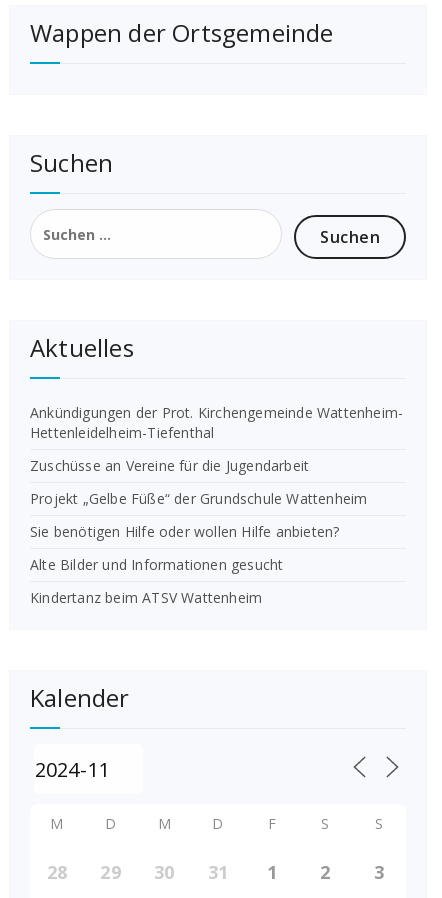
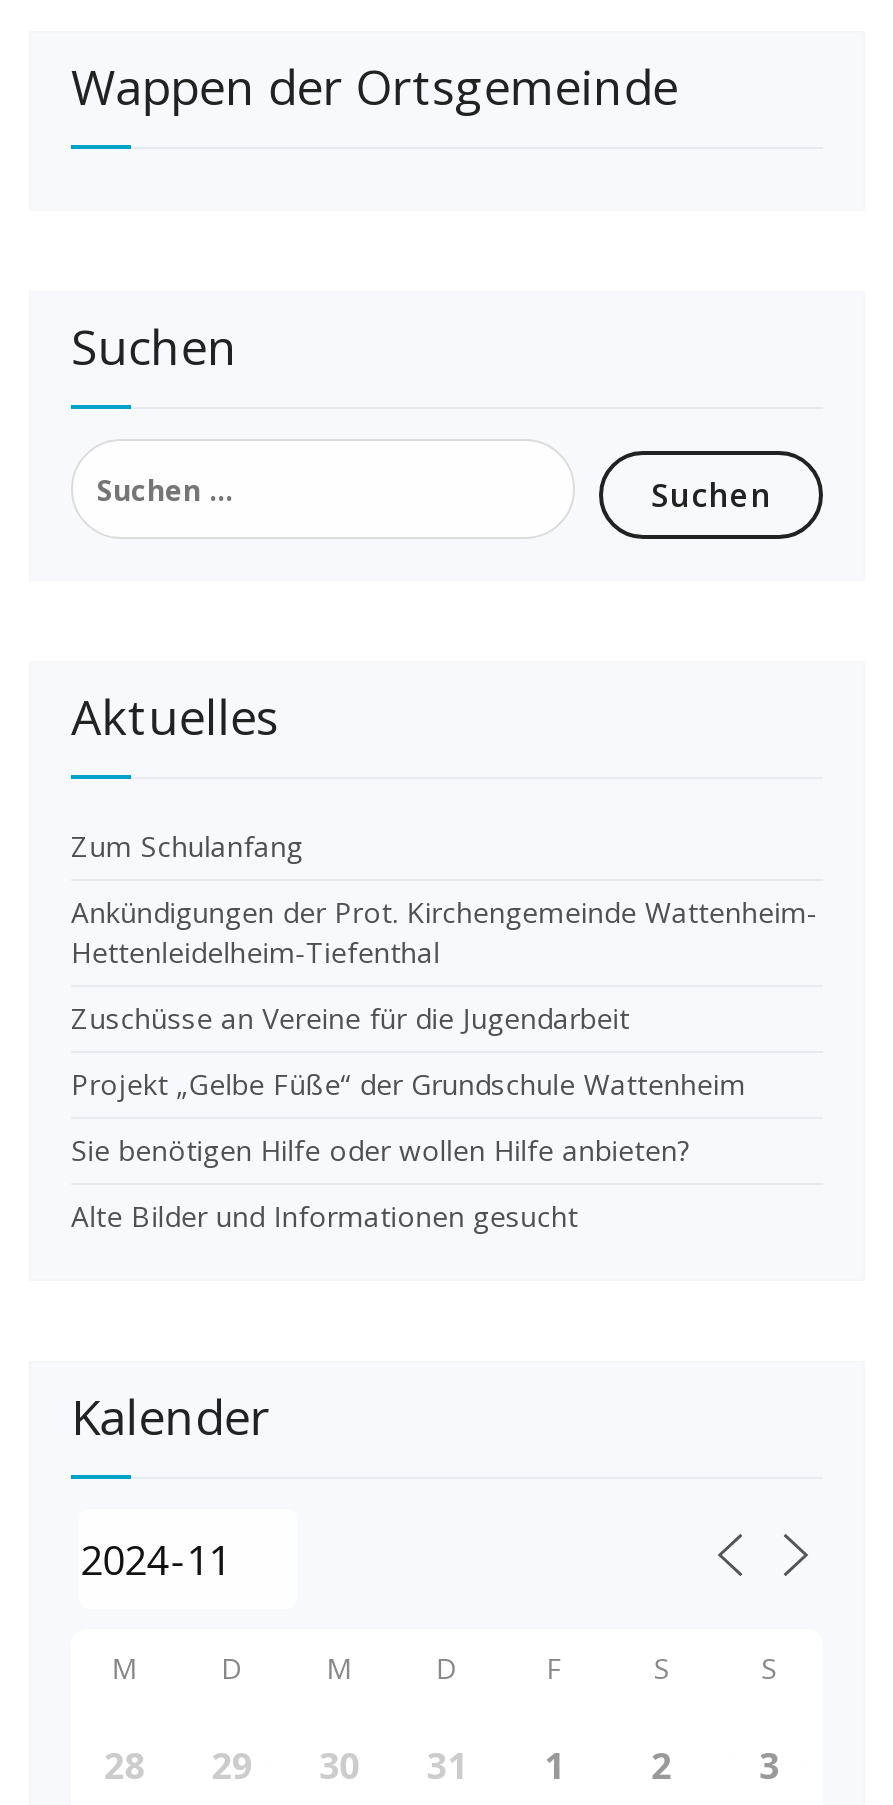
+ Zum Schulanfang

moved down: Ankündigungen der Prot. Kirchengemeinde Wattenheim- | Hettenleidelheim-Tiefenthal | Zuschüsse an Vereine für die Jugendarbeit | Projekt „Gelbe Füße“ der Grundschule Wattenheim | Sie benötigen Hilfe oder wollen Hilfe anbieten? | Alte Bilder und Informationen gesucht

- Kindertanz beim ATSV Wattenheim
